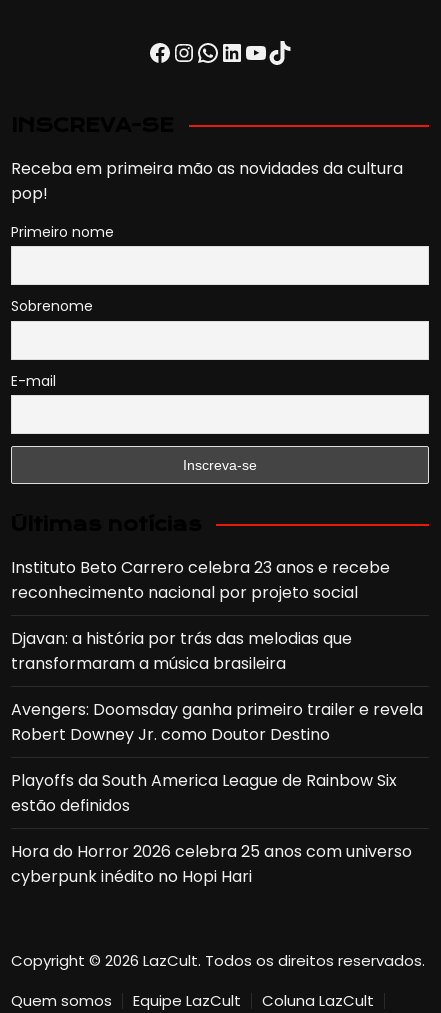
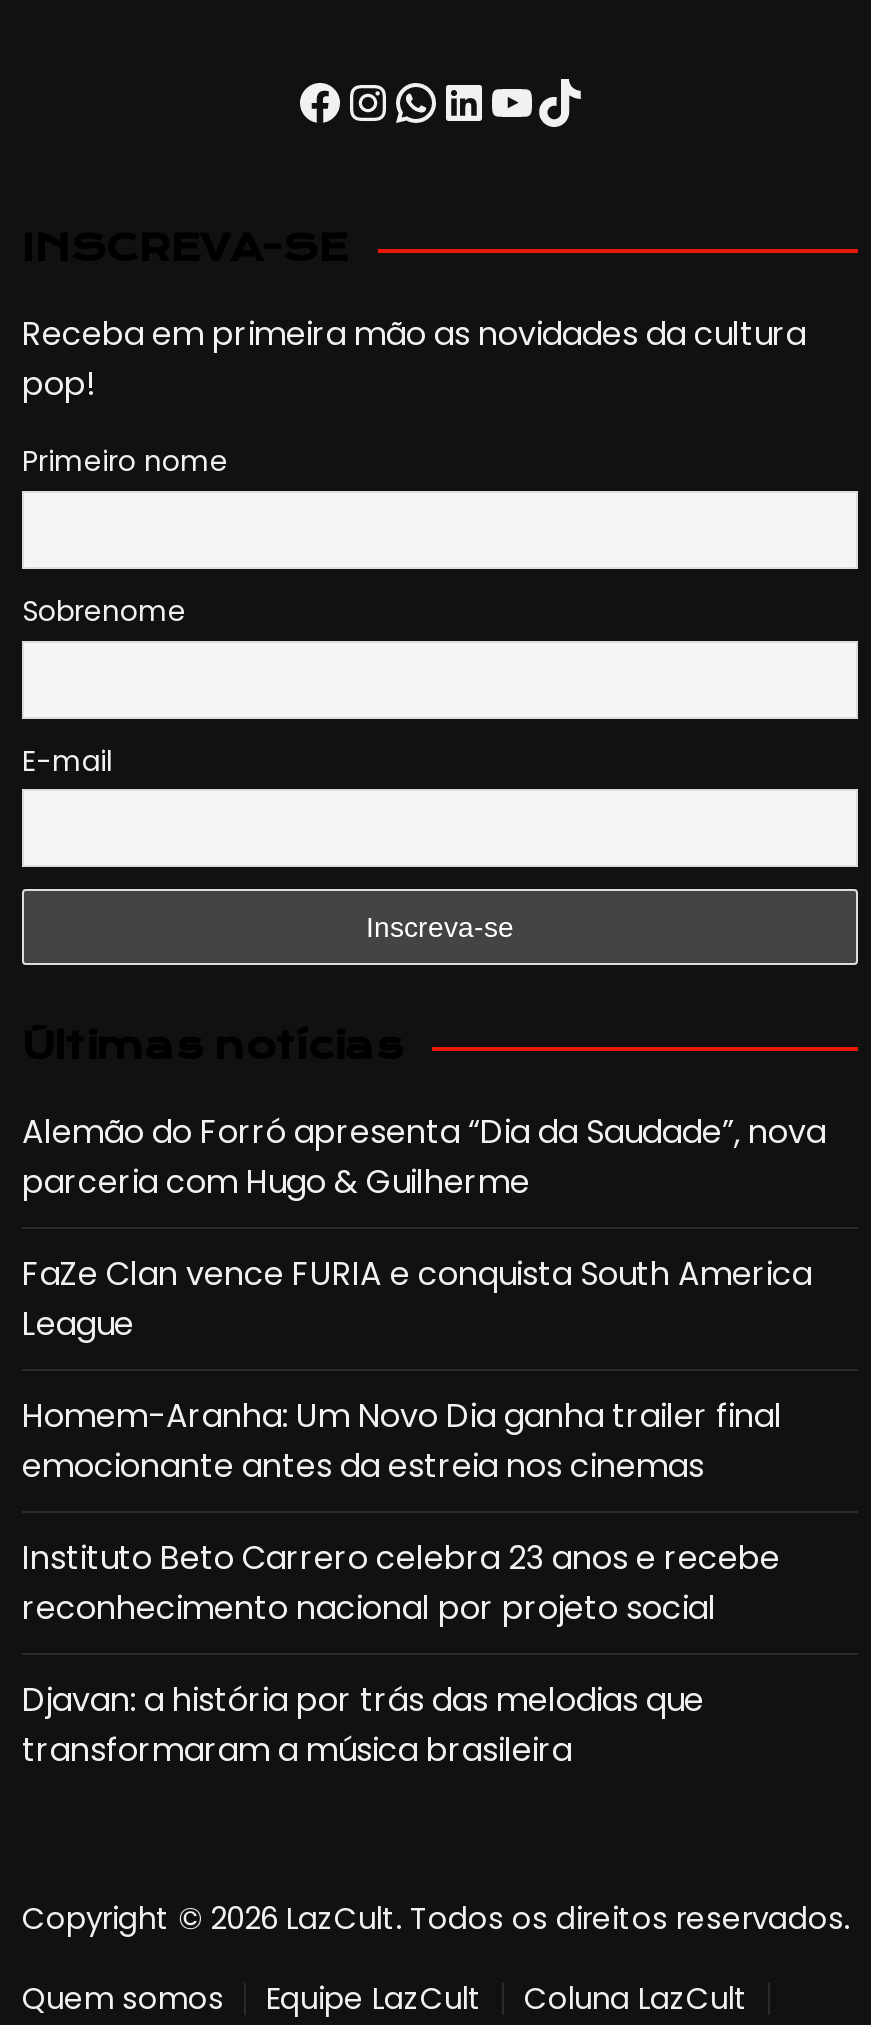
+ Alemão do Forró apresenta “Dia da Saudade”, nova
+ parceria com Hugo & Guilherme
+ FaZe Clan vence FURIA e conquista South America
+ League
+ Homem-Aranha: Um Novo Dia ganha trailer final
+ emocionante antes da estreia nos cinemas

moved down: Instituto Beto Carrero celebra 23 anos e recebe | reconhecimento nacional por projeto social | Djavan: a história por trás das melodias que | transformaram a música brasileira

- Avengers: Doomsday ganha primeiro trailer e revela
- Robert Downey Jr. como Doutor Destino
- Playoffs da South America League de Rainbow Six
- estão definidos
- Hora do Horror 2026 celebra 25 anos com universo
- cyberpunk inédito no Hopi Hari
